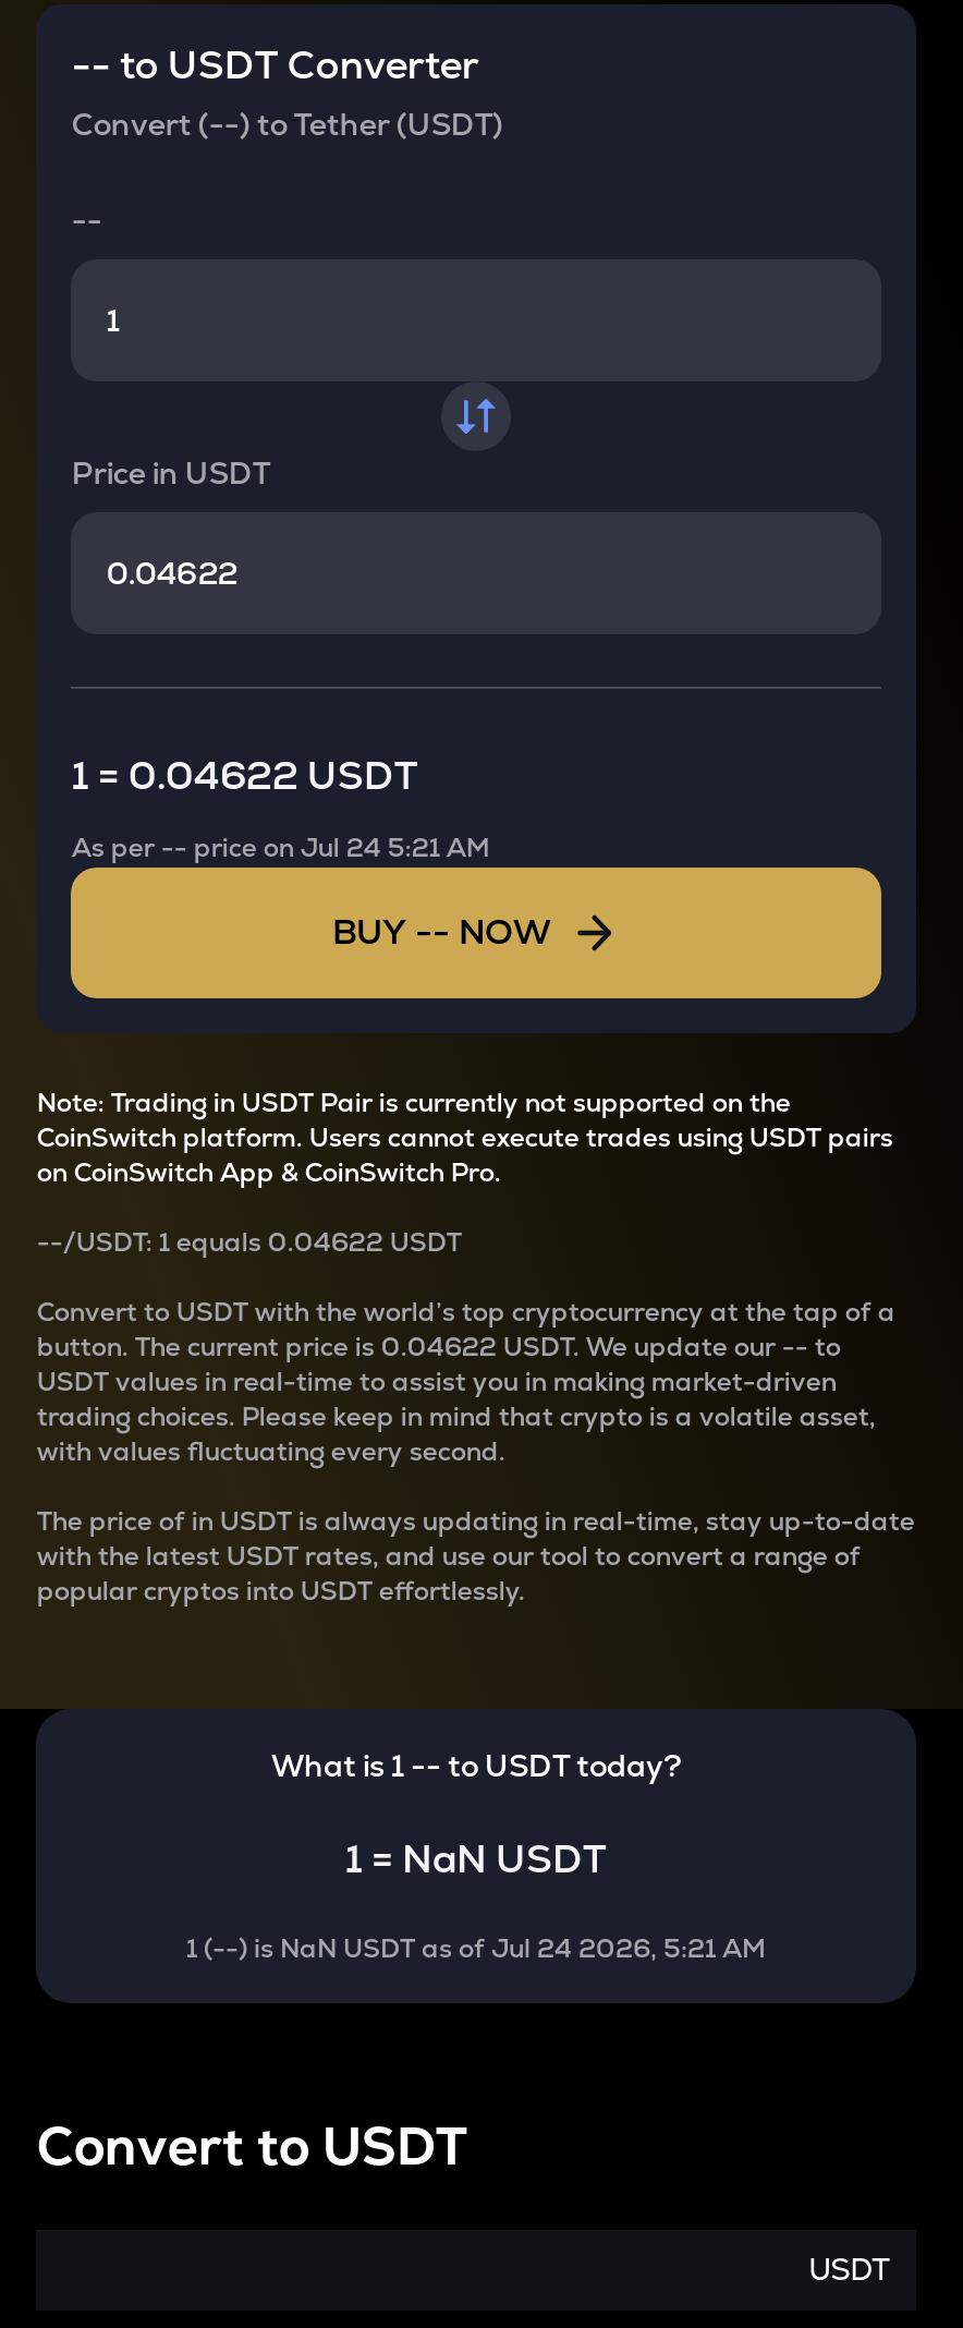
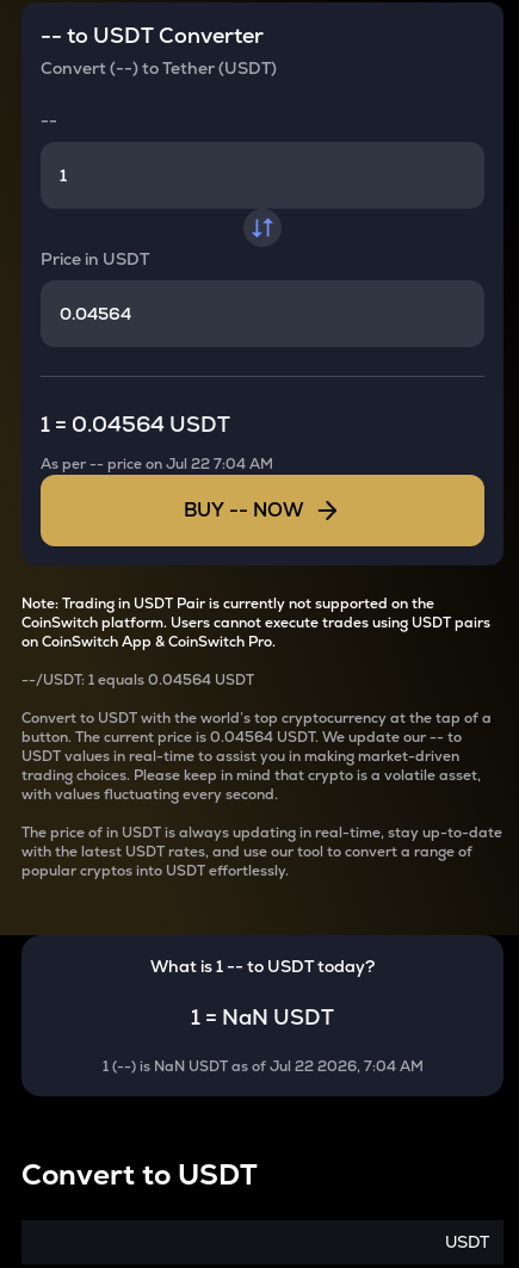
- 1 = 0.04622 USDT
+ 1 = 0.04564 USDT

- As per -- price on Jul 24 5:21 AM
+ As per -- price on Jul 22 7:04 AM

- --/USDT: 1 equals 0.04622 USDT
+ --/USDT: 1 equals 0.04564 USDT

- button. The current price is 0.04622 USDT. We update our -- to
+ button. The current price is 0.04564 USDT. We update our -- to

- 1 (--) is NaN USDT as of Jul 24 2026, 5:21 AM
+ 1 (--) is NaN USDT as of Jul 22 2026, 7:04 AM
